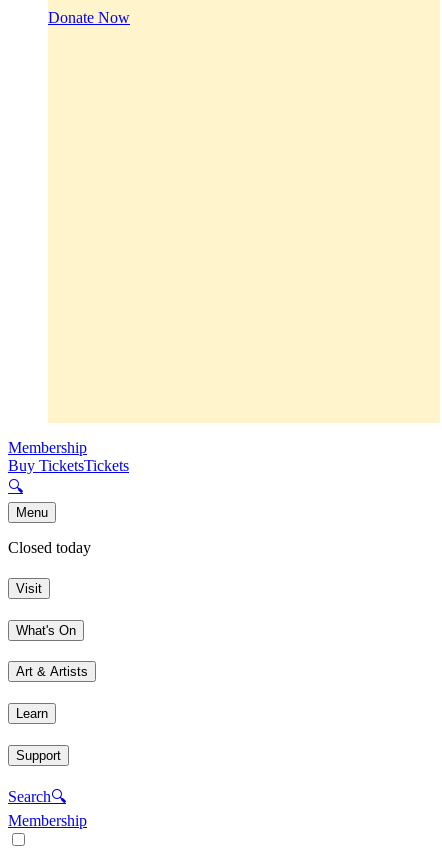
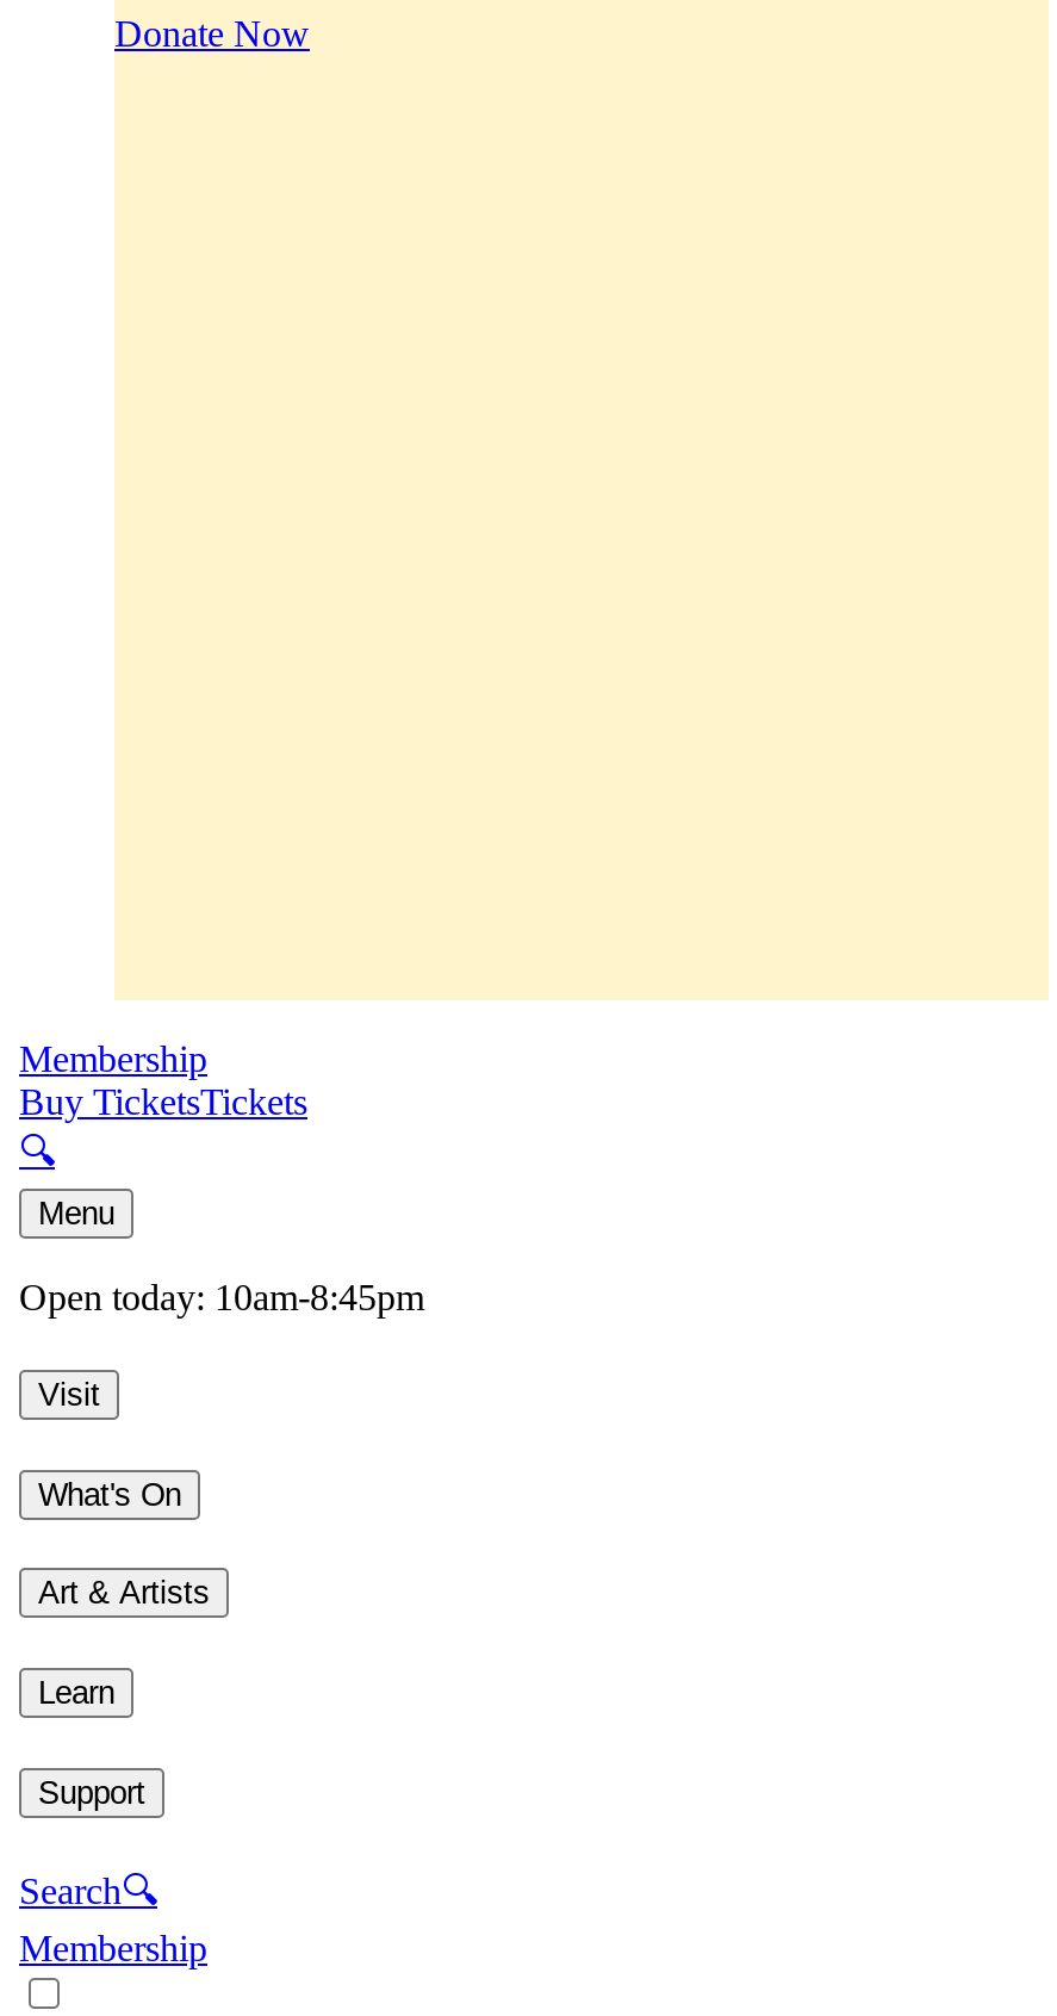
- Closed today
+ Open today: 10am-8:45pm
